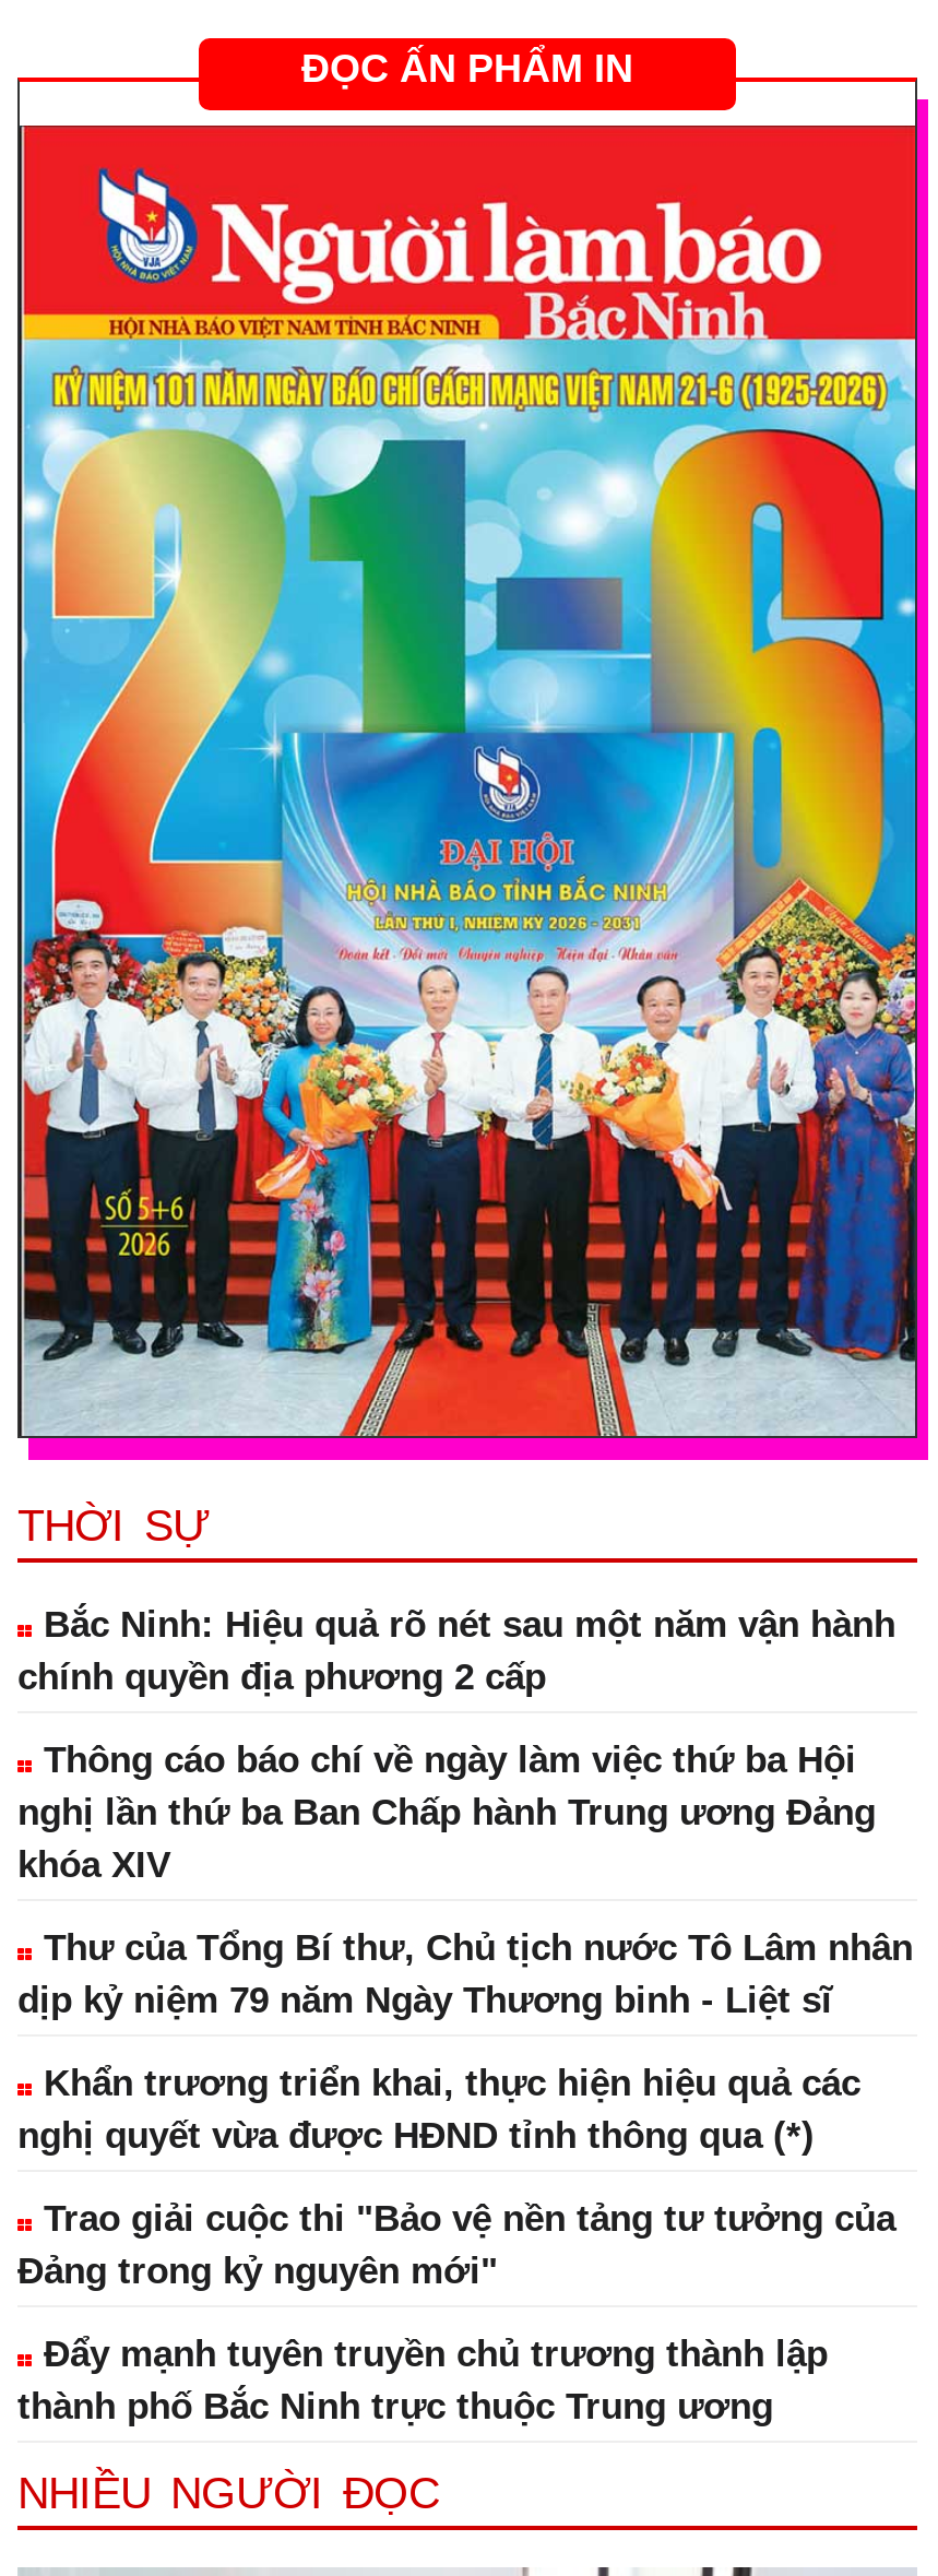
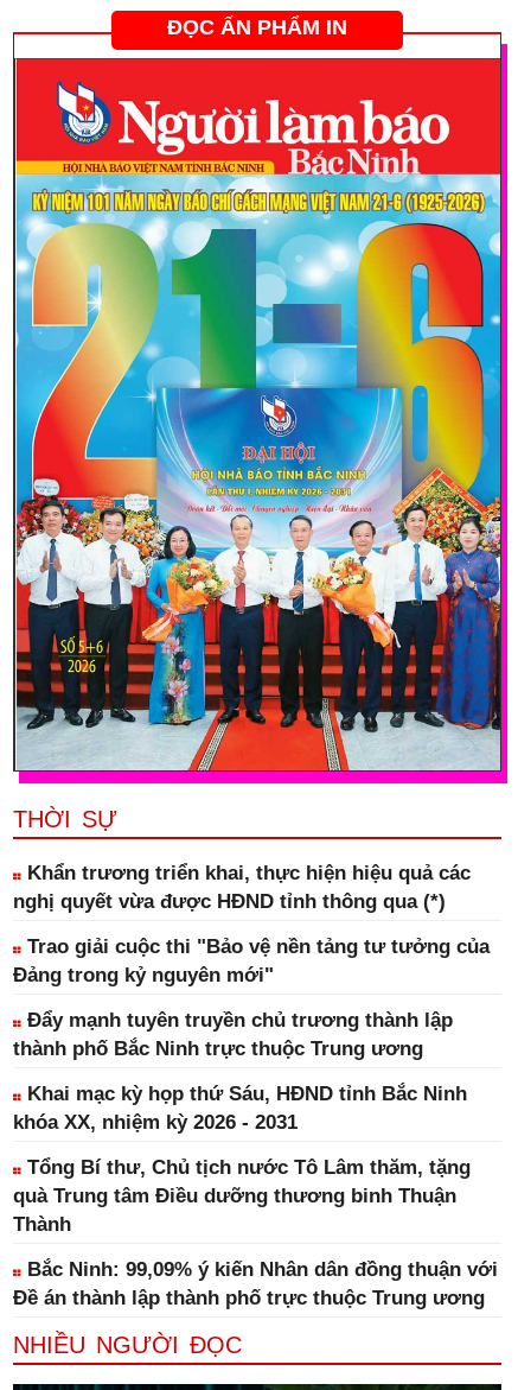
- Bắc Ninh: Hiệu quả rõ nét sau một năm vận hành
- chính quyền địa phương 2 cấp
- Thông cáo báo chí về ngày làm việc thứ ba Hội
- nghị lần thứ ba Ban Chấp hành Trung ương Đảng
- khóa XIV
- Thư của Tổng Bí thư, Chủ tịch nước Tô Lâm nhân
- dịp kỷ niệm 79 năm Ngày Thương binh - Liệt sĩ

moved up: Khẩn trương triển khai, thực hiện hiệu quả các | nghị quyết vừa được HĐND tỉnh thông qua (*) | Trao giải cuộc thi "Bảo vệ nền tảng tư tưởng của | Đảng trong kỷ nguyên mới" | Đẩy mạnh tuyên truyền chủ trương thành lập | thành phố Bắc Ninh trực thuộc Trung ương

+ Khai mạc kỳ họp thứ Sáu, HĐND tỉnh Bắc Ninh
+ khóa XX, nhiệm kỳ 2026 - 2031
+ Tổng Bí thư, Chủ tịch nước Tô Lâm thăm, tặng
+ quà Trung tâm Điều dưỡng thương binh Thuận
+ Thành
+ Bắc Ninh: 99,09% ý kiến Nhân dân đồng thuận với
+ Đề án thành lập thành phố trực thuộc Trung ương
